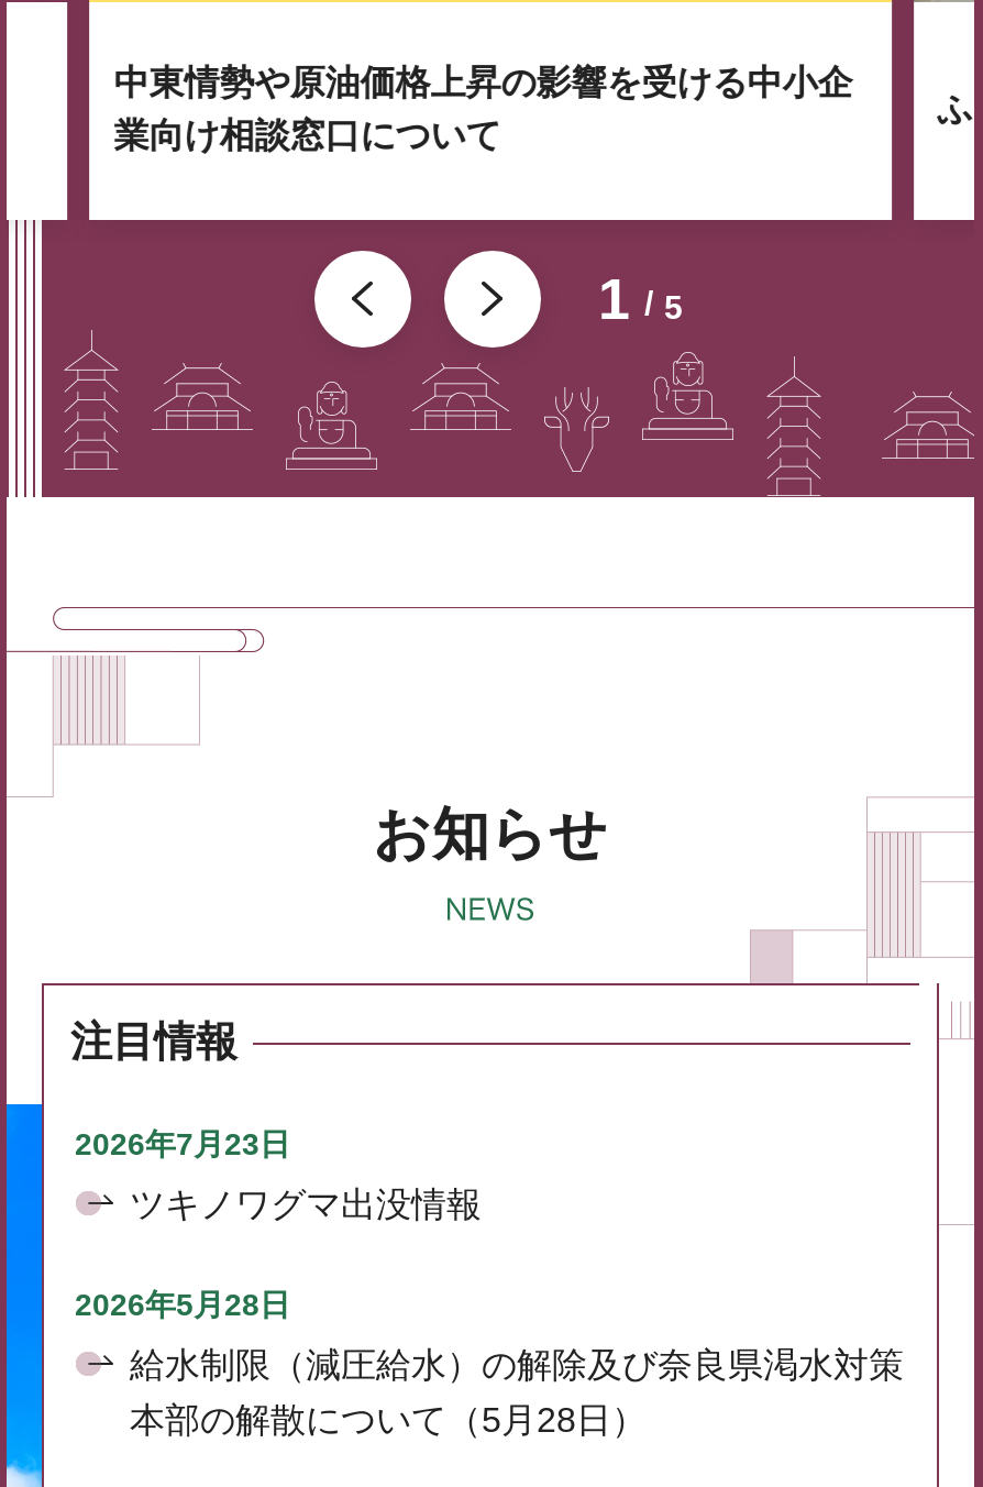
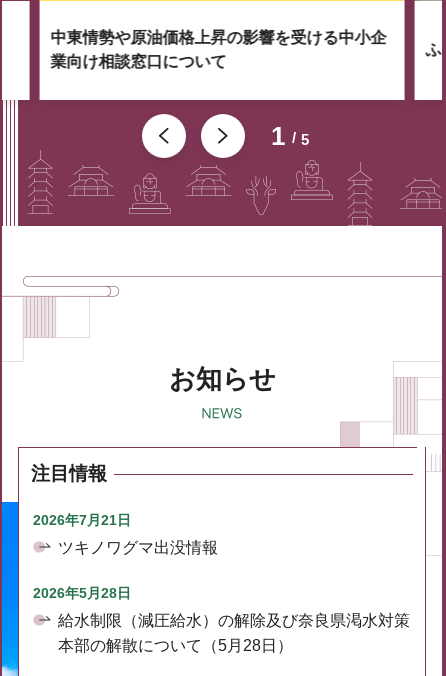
- 2026年7月23日
+ 2026年7月21日
